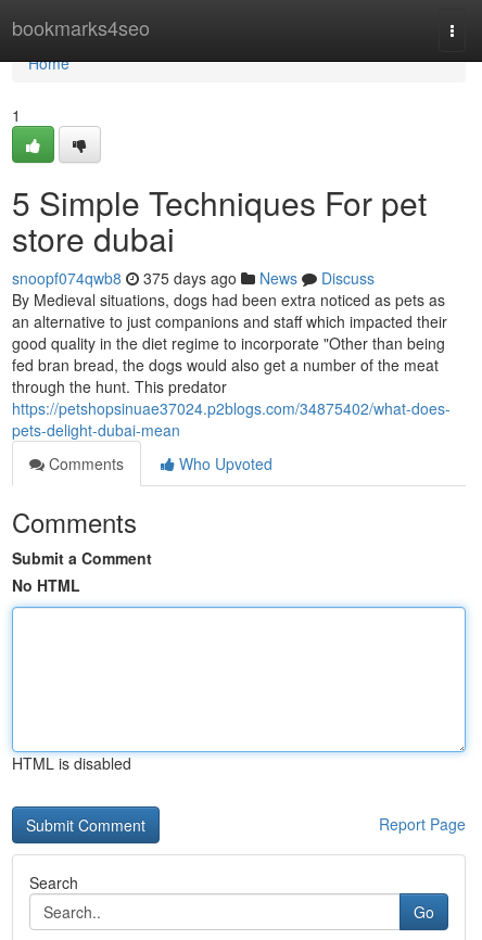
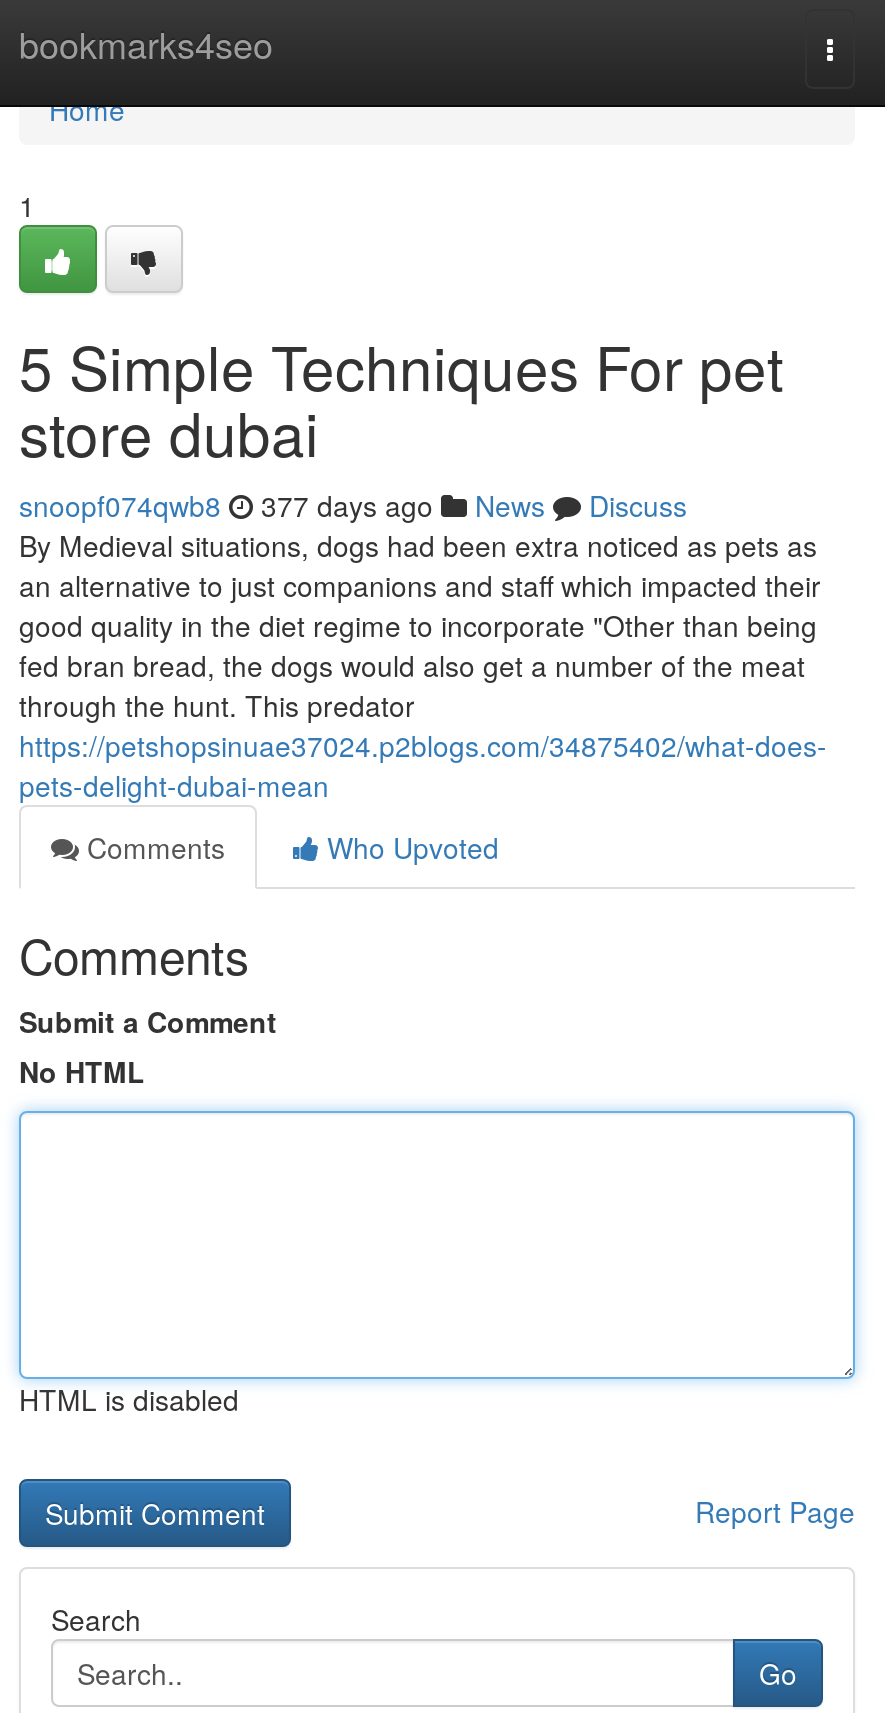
- snoopf074qwb8 375 days ago News Discuss
+ snoopf074qwb8 377 days ago News Discuss
